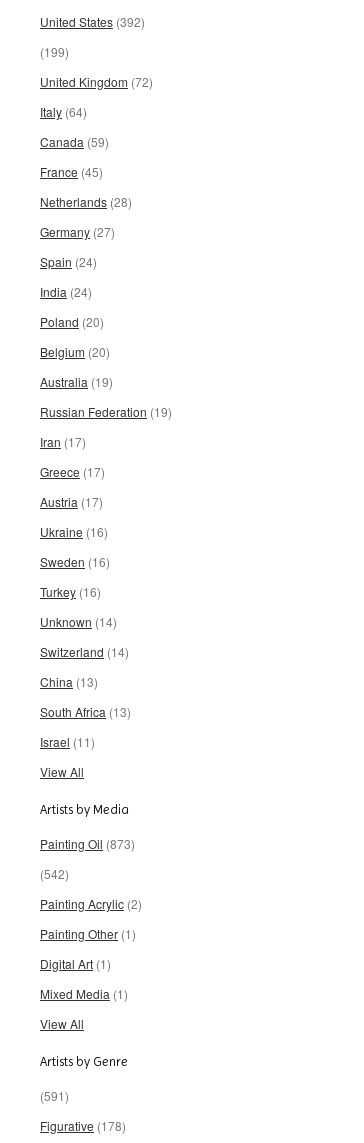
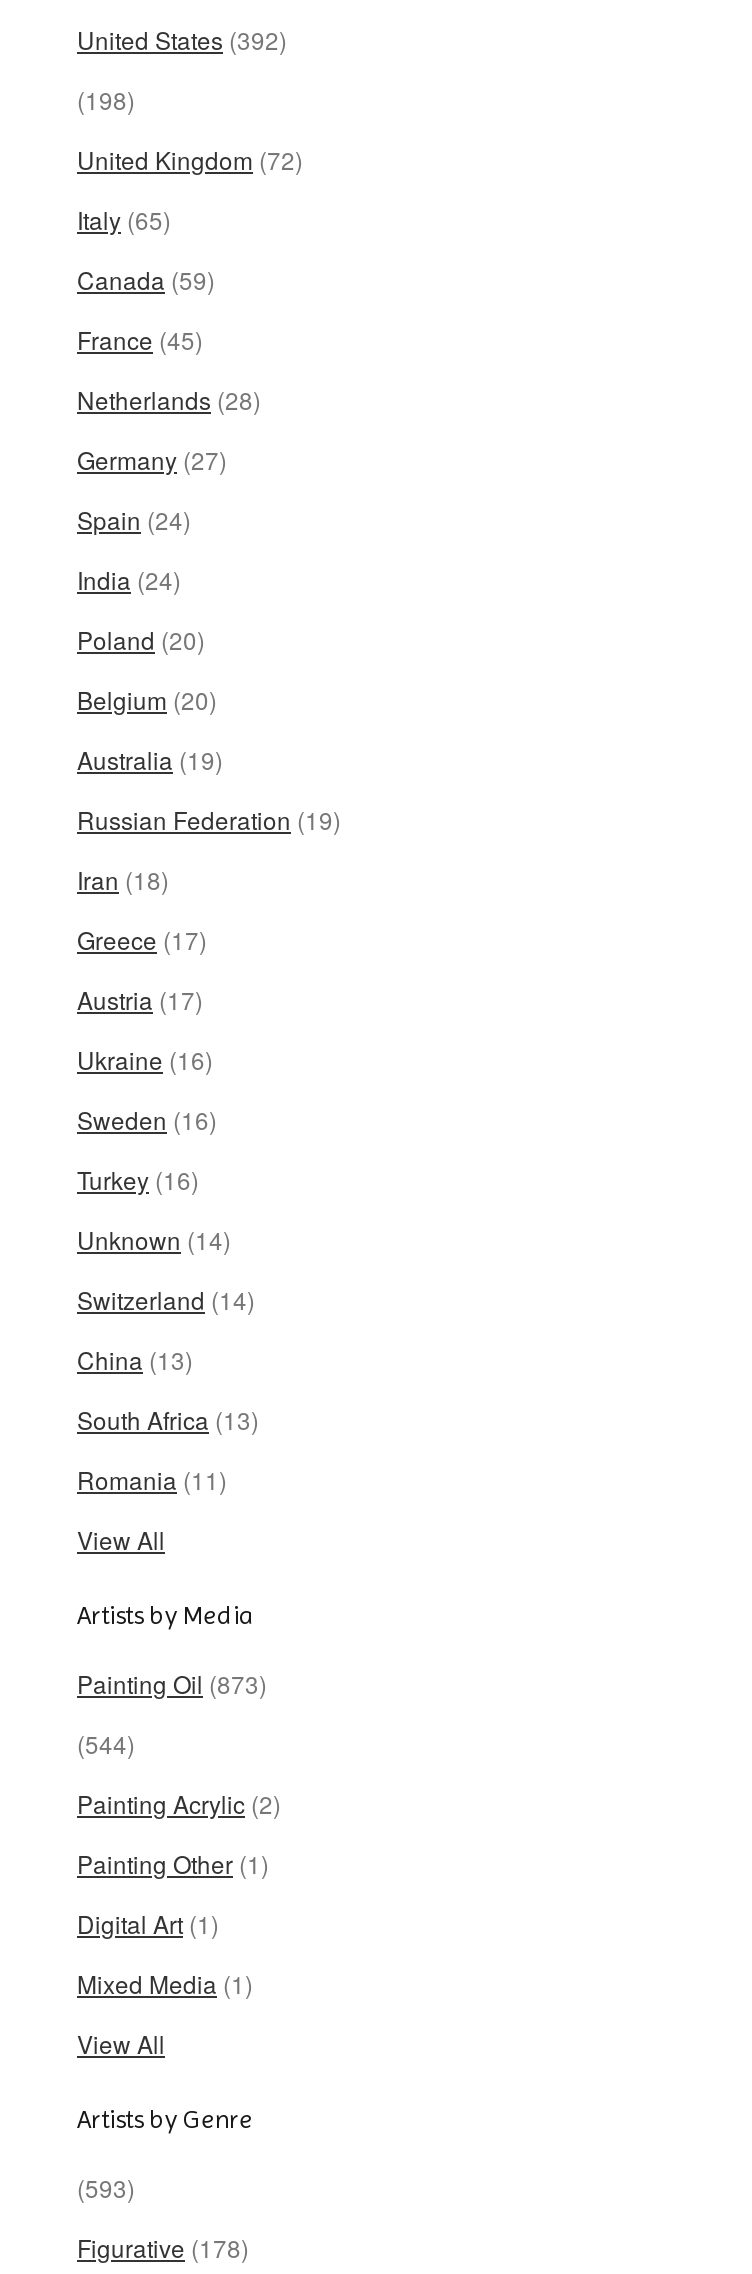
- (199)
+ (198)

- Italy (64)
+ Italy (65)

- Iran (17)
+ Iran (18)

- Israel (11)
+ Romania (11)

- (542)
+ (544)

- (591)
+ (593)
